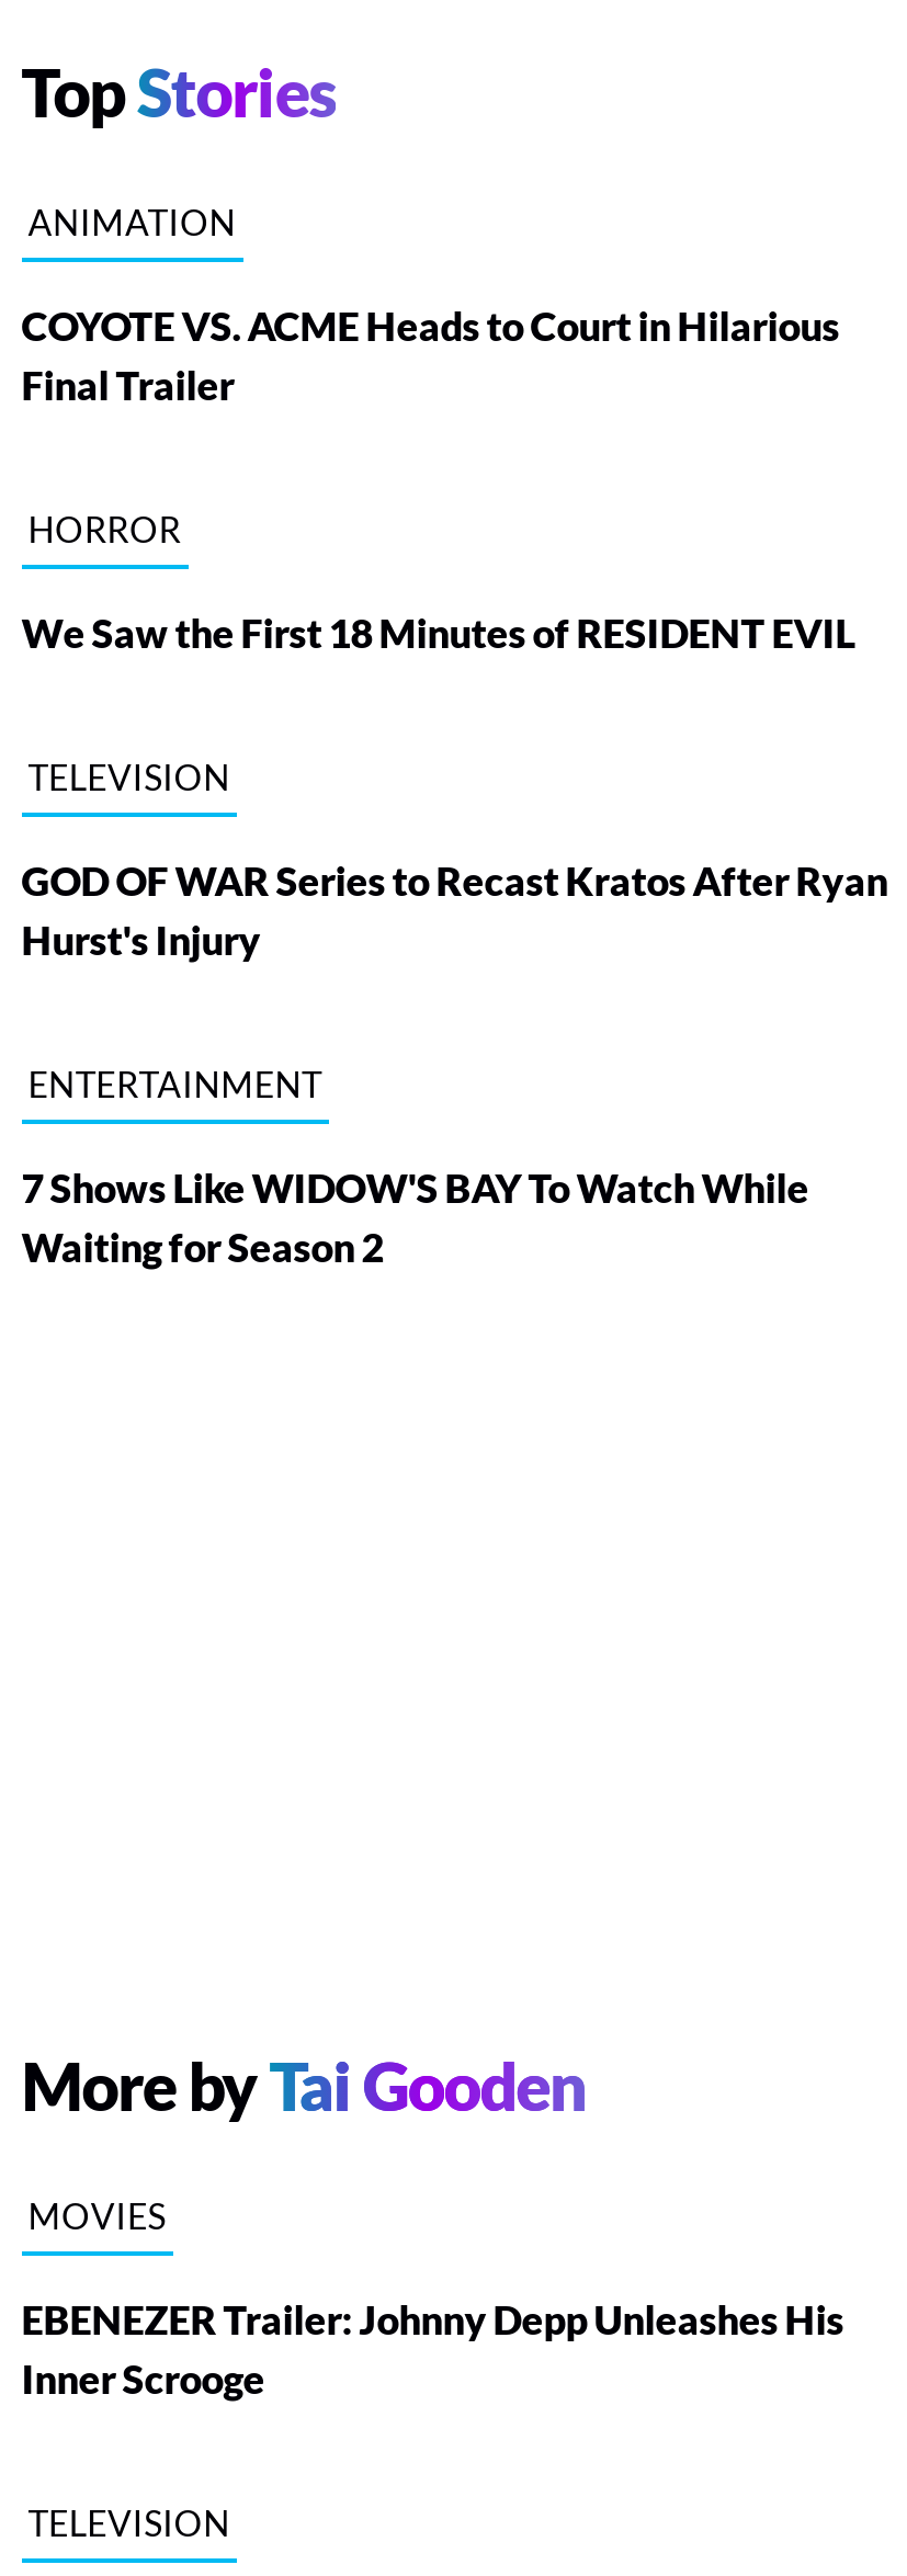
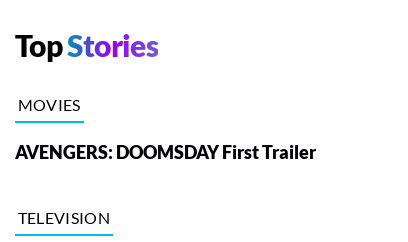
- ANIMATION
- COYOTE VS. ACME Heads to Court in Hilarious
- Final Trailer
- HORROR
- We Saw the First 18 Minutes of RESIDENT EVIL
- TELEVISION
- GOD OF WAR Series to Recast Kratos After Ryan
- Hurst's Injury
- ENTERTAINMENT
- 7 Shows Like WIDOW'S BAY To Watch While
- Waiting for Season 2

- More byTai Gooden

- EBENEZER Trailer: Johnny Depp Unleashes His
- Inner Scrooge
+ AVENGERS: DOOMSDAY First Trailer
